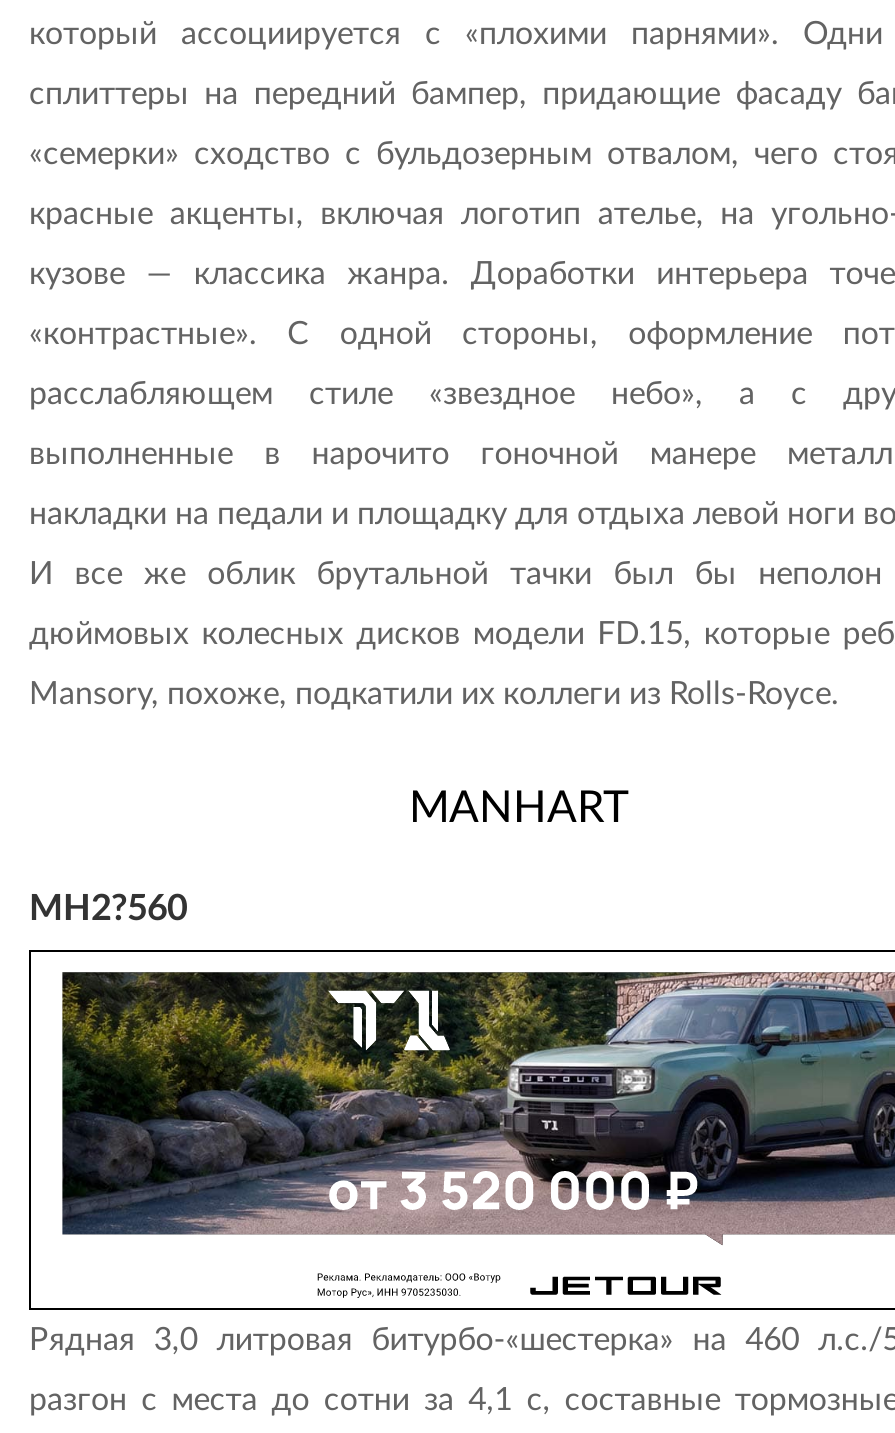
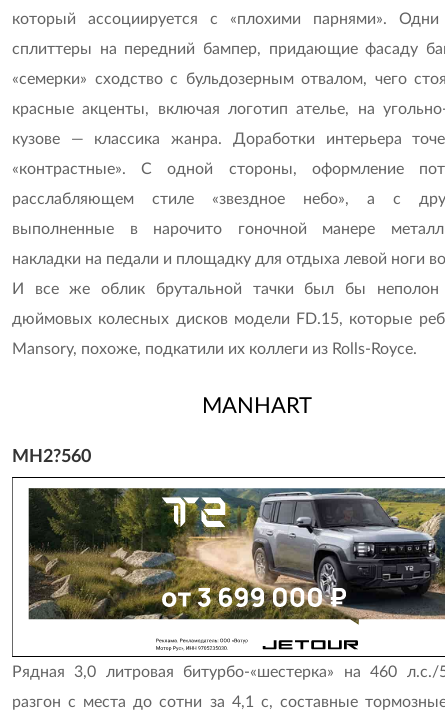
- [image]
+ [image]
